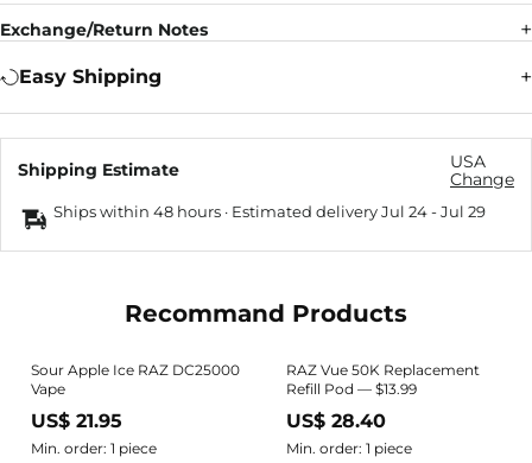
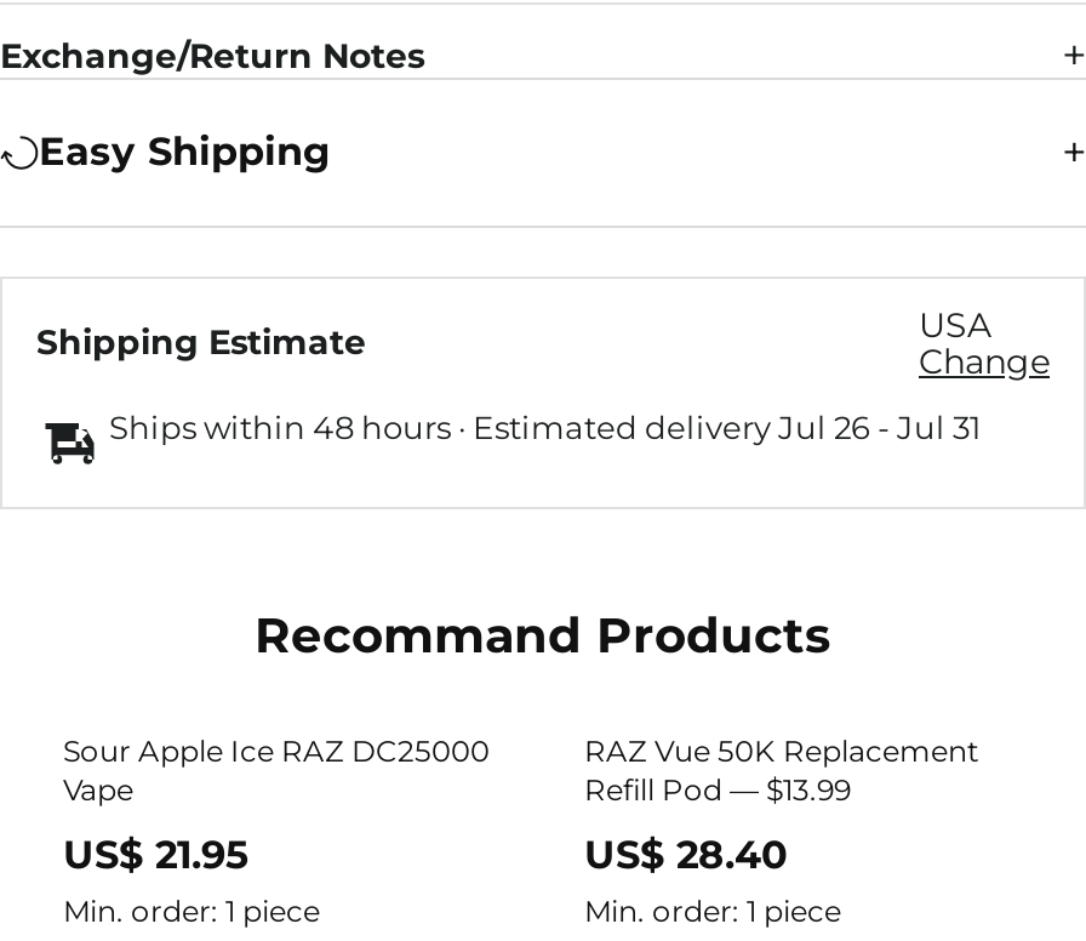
- Ships within 48 hours · Estimated delivery Jul 24 - Jul 29
+ Ships within 48 hours · Estimated delivery Jul 26 - Jul 31
